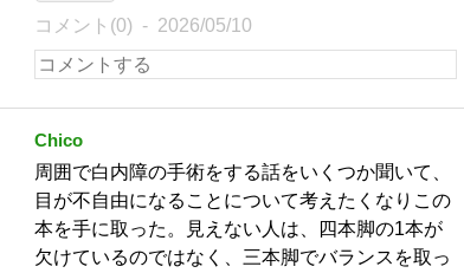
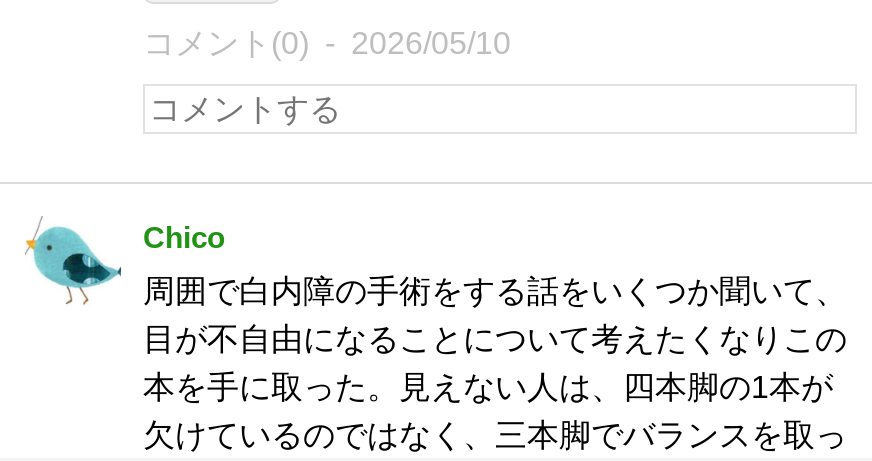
+ [image]
